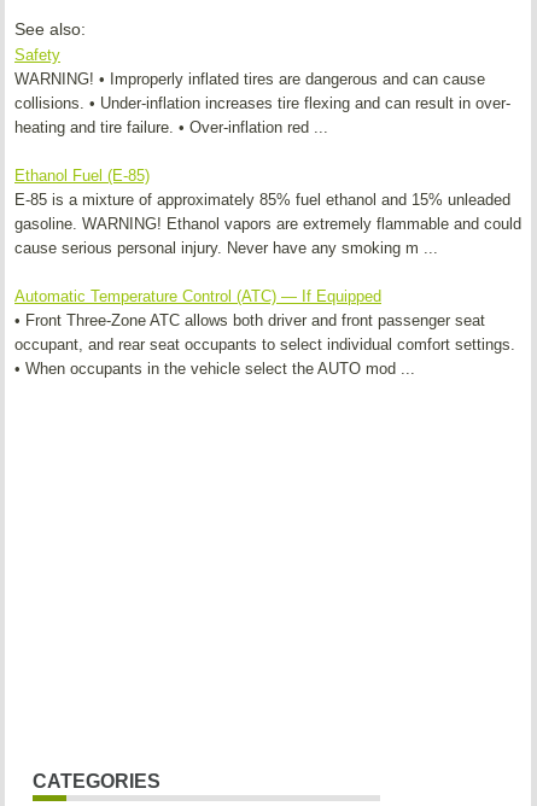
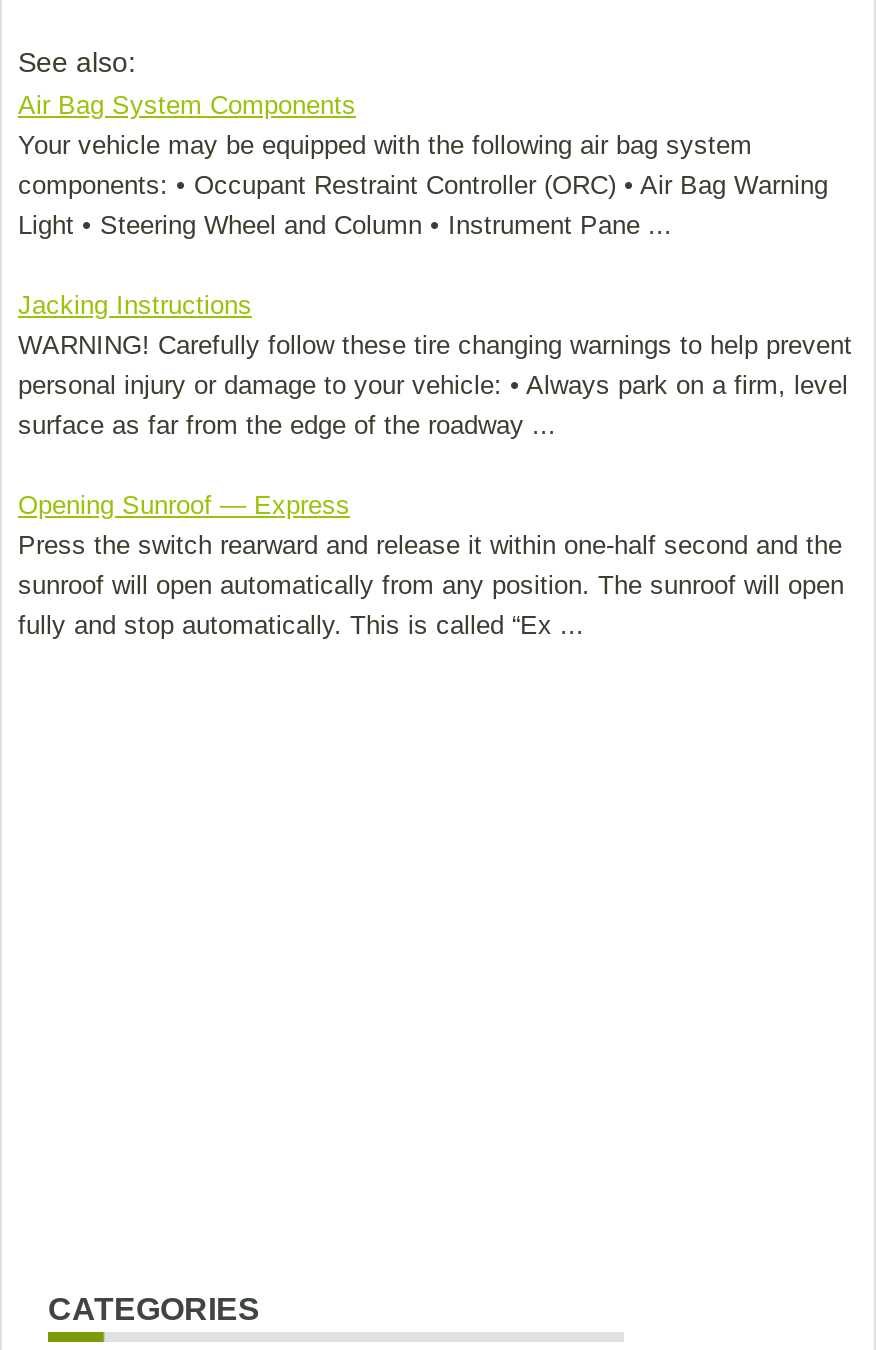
- Safety
- WARNING! • Improperly inflated tires are dangerous and can cause
- collisions. • Under-inflation increases tire flexing and can result in over-
- heating and tire failure. • Over-inflation red ...
+ Air Bag System Components
+ Your vehicle may be equipped with the following air bag system
+ components: • Occupant Restraint Controller (ORC) • Air Bag Warning
+ Light • Steering Wheel and Column • Instrument Pane ...

- Ethanol Fuel (E-85)
- E-85 is a mixture of approximately 85% fuel ethanol and 15% unleaded
- gasoline. WARNING! Ethanol vapors are extremely flammable and could
- cause serious personal injury. Never have any smoking m ...
+ Jacking Instructions
+ WARNING! Carefully follow these tire changing warnings to help prevent
+ personal injury or damage to your vehicle: • Always park on a firm, level
+ surface as far from the edge of the roadway ...

- Automatic Temperature Control (ATC) — If Equipped
- • Front Three-Zone ATC allows both driver and front passenger seat
- occupant, and rear seat occupants to select individual comfort settings.
- • When occupants in the vehicle select the AUTO mod ...
+ Opening Sunroof — Express
+ Press the switch rearward and release it within one-half second and the
+ sunroof will open automatically from any position. The sunroof will open
+ fully and stop automatically. This is called “Ex ...
